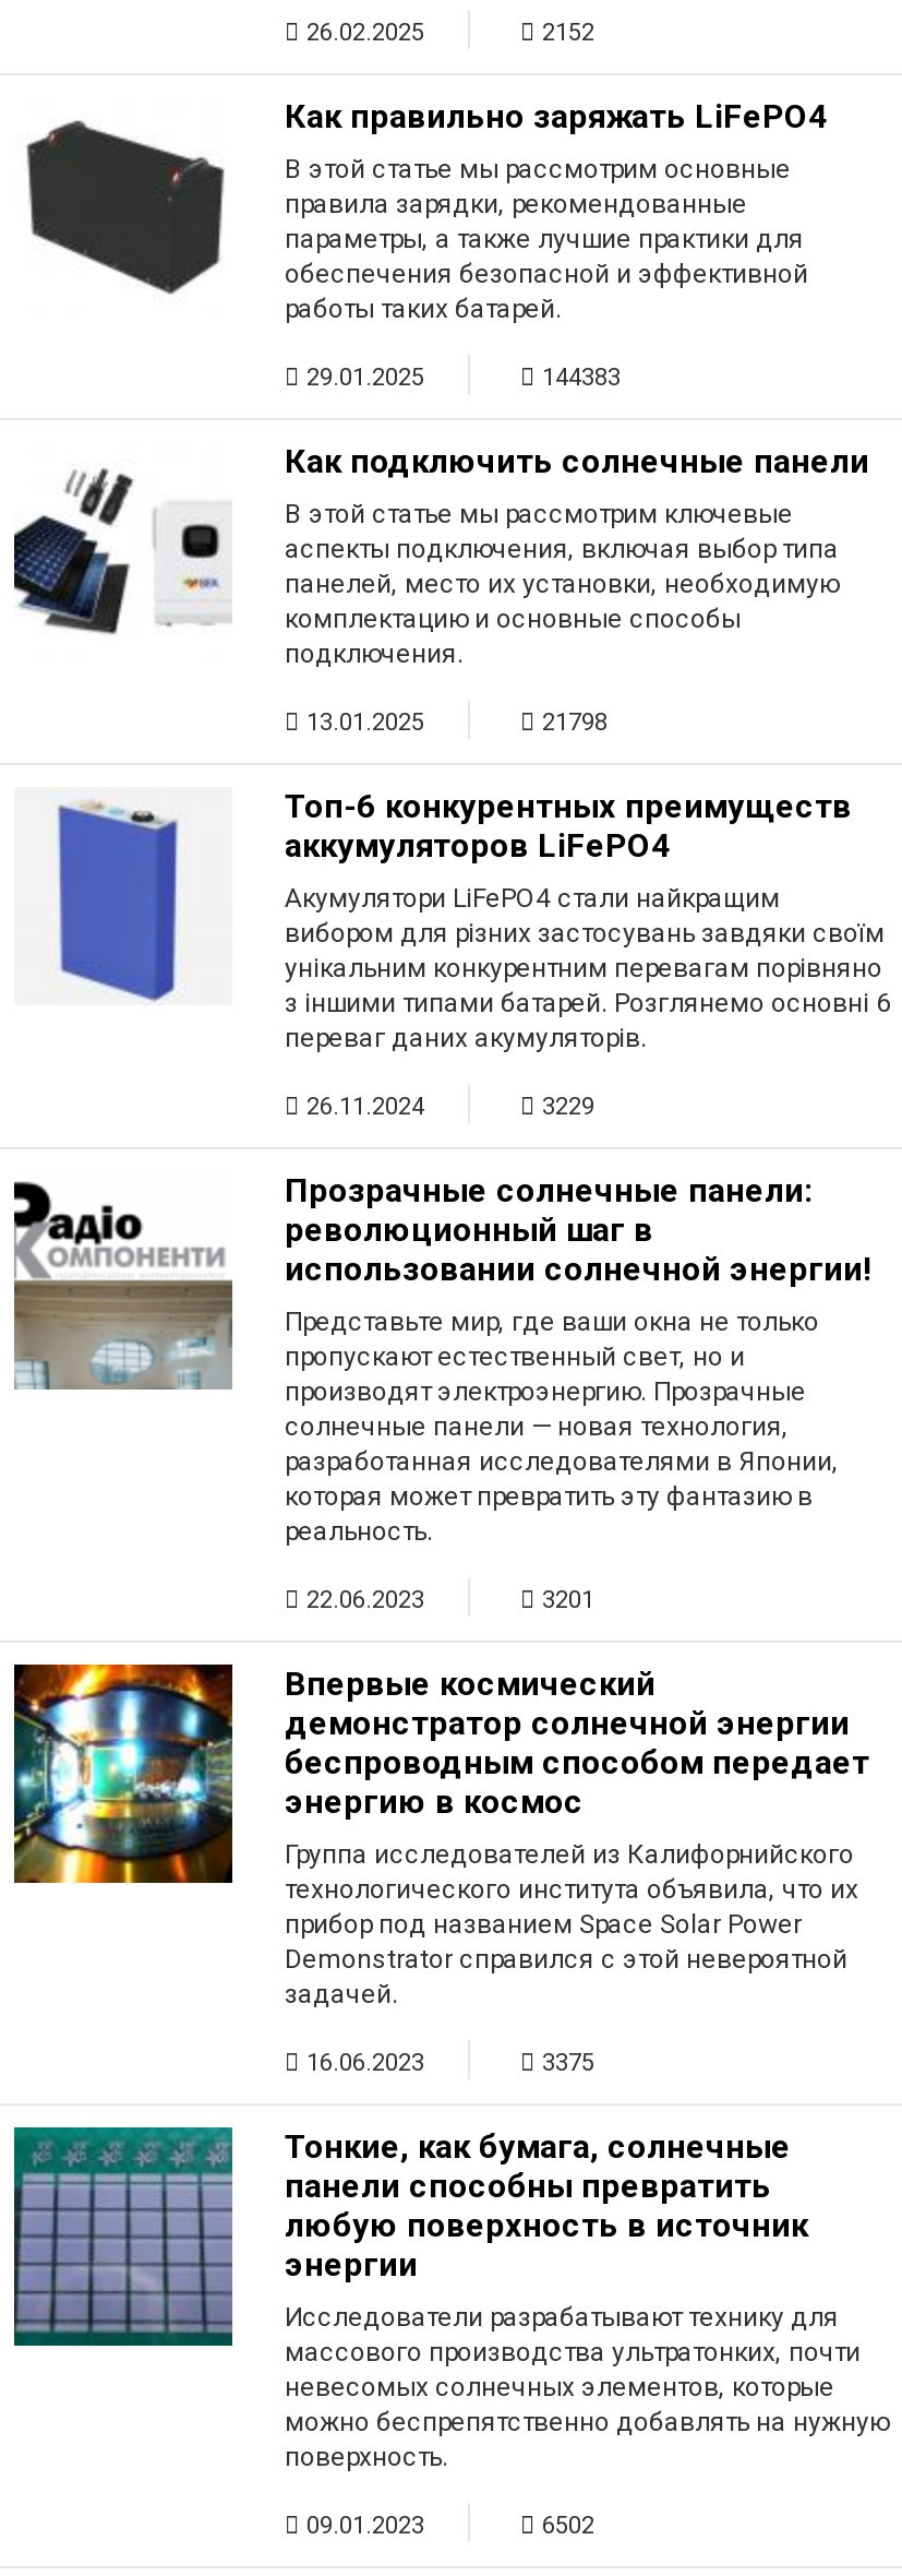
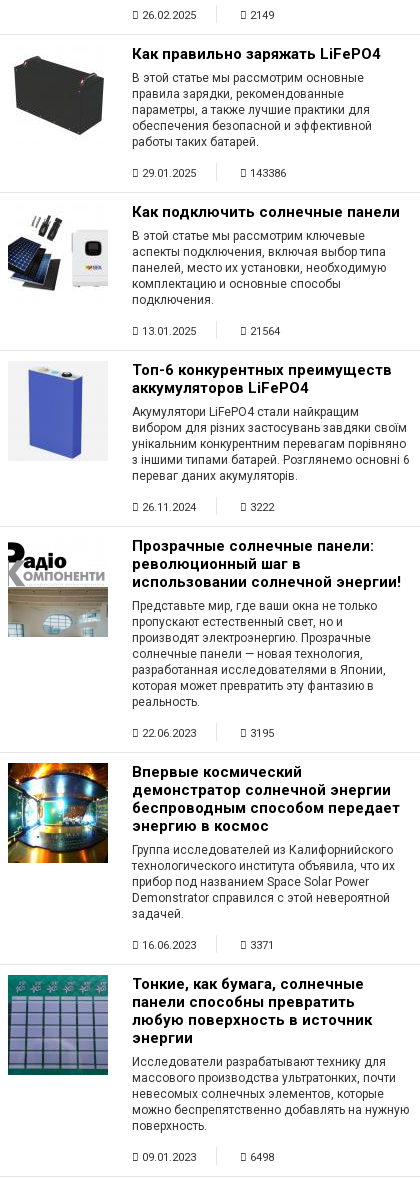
- 2152
+ 2149

- 144383
+ 143386

- 21798
+ 21564

- 3229
+ 3222

- 3201
+ 3195

- 3375
+ 3371

- 6502
+ 6498
